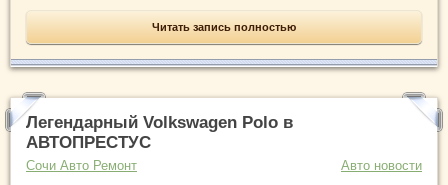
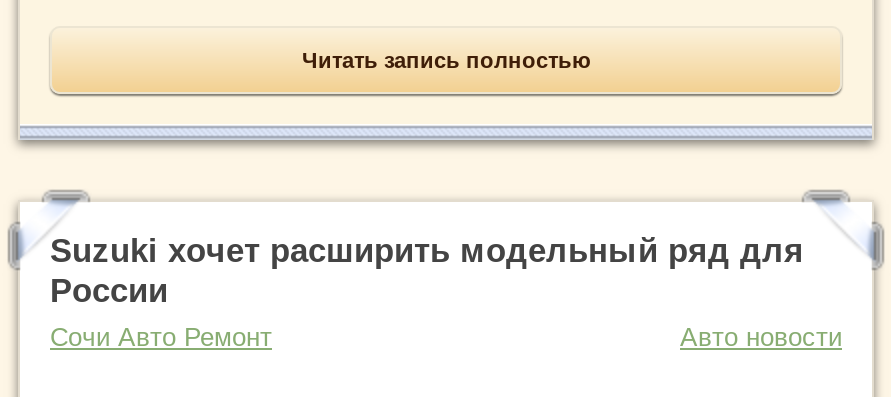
- Легендарный Volkswagen Polo в
- АВТОПРЕСТУС
+ Suzuki хочет расширить модельный ряд для
+ России
